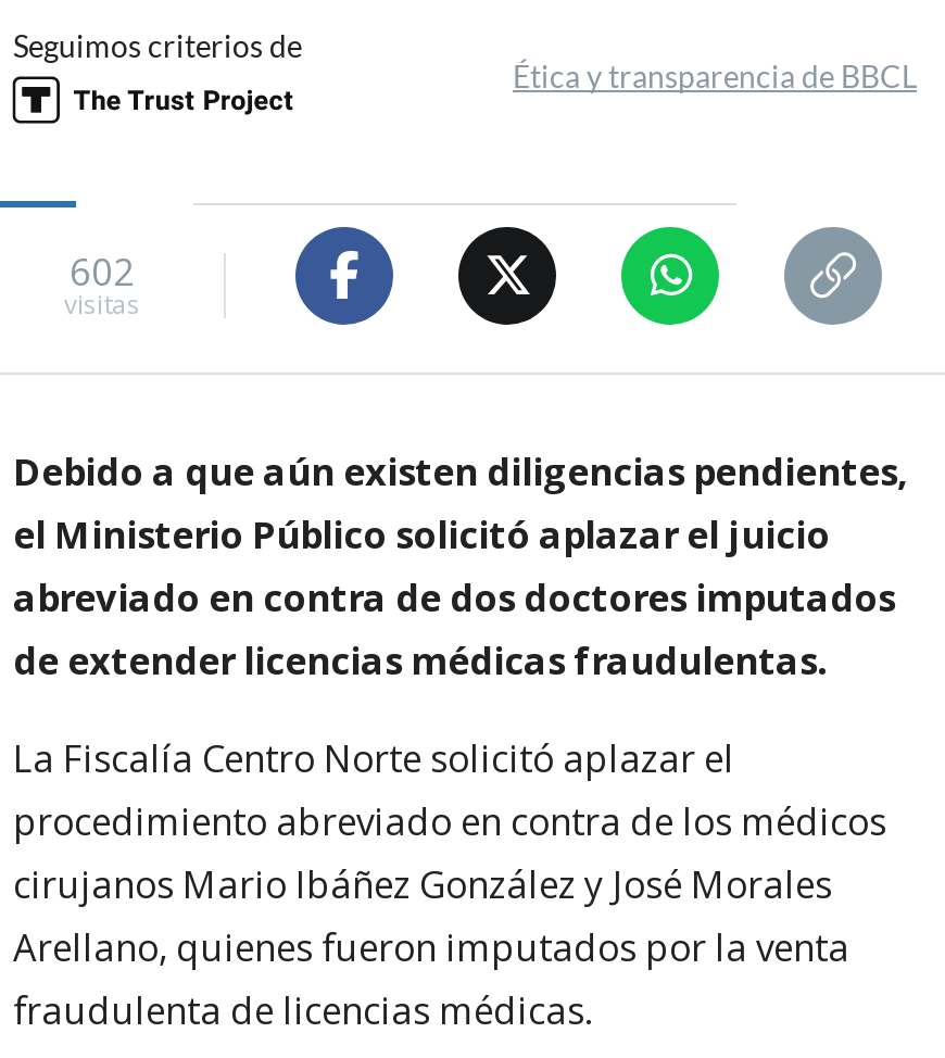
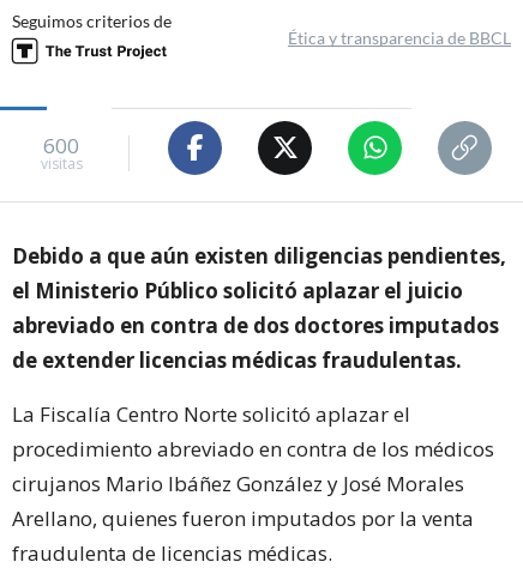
- 602
+ 600
